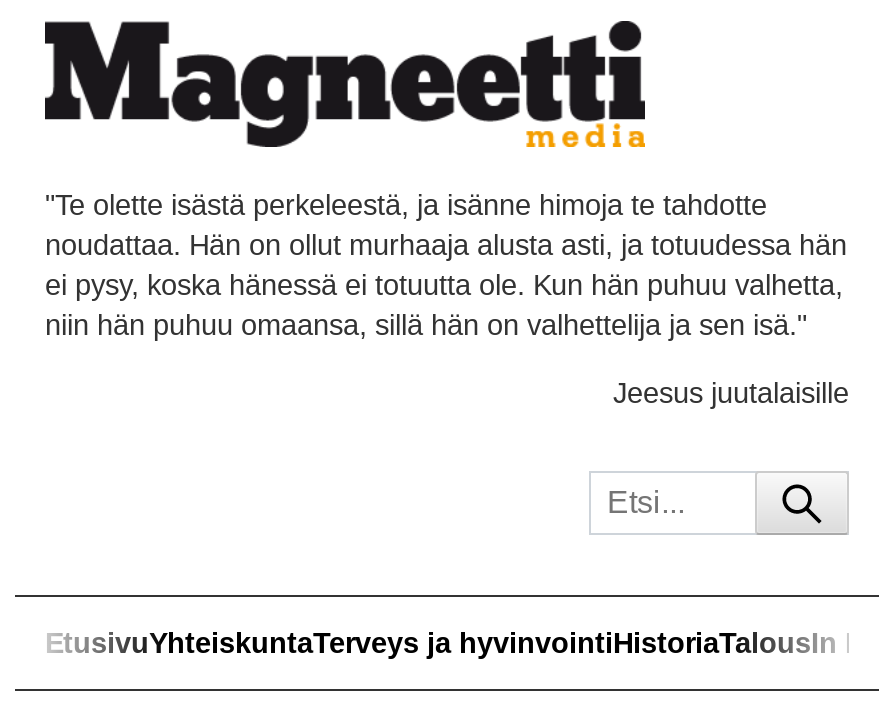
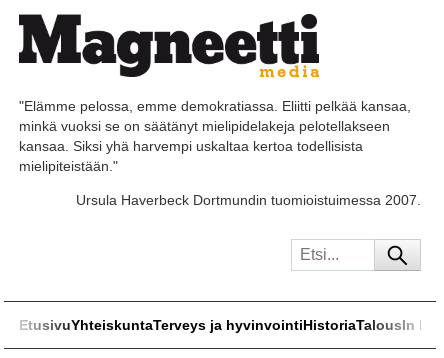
- "Te olette isästä perkeleestä, ja isänne himoja te tahdotte
- noudattaa. Hän on ollut murhaaja alusta asti, ja totuudessa hän
- ei pysy, koska hänessä ei totuutta ole. Kun hän puhuu valhetta,
- niin hän puhuu omaansa, sillä hän on valhettelija ja sen isä."
+ "Elämme pelossa, emme demokratiassa. Eliitti pelkää kansaa,
+ minkä vuoksi se on säätänyt mielipidelakeja pelotellakseen
+ kansaa. Siksi yhä harvempi uskaltaa kertoa todellisista
+ mielipiteistään."

- Jeesus juutalaisille
+ Ursula Haverbeck Dortmundin tuomioistuimessa 2007.
